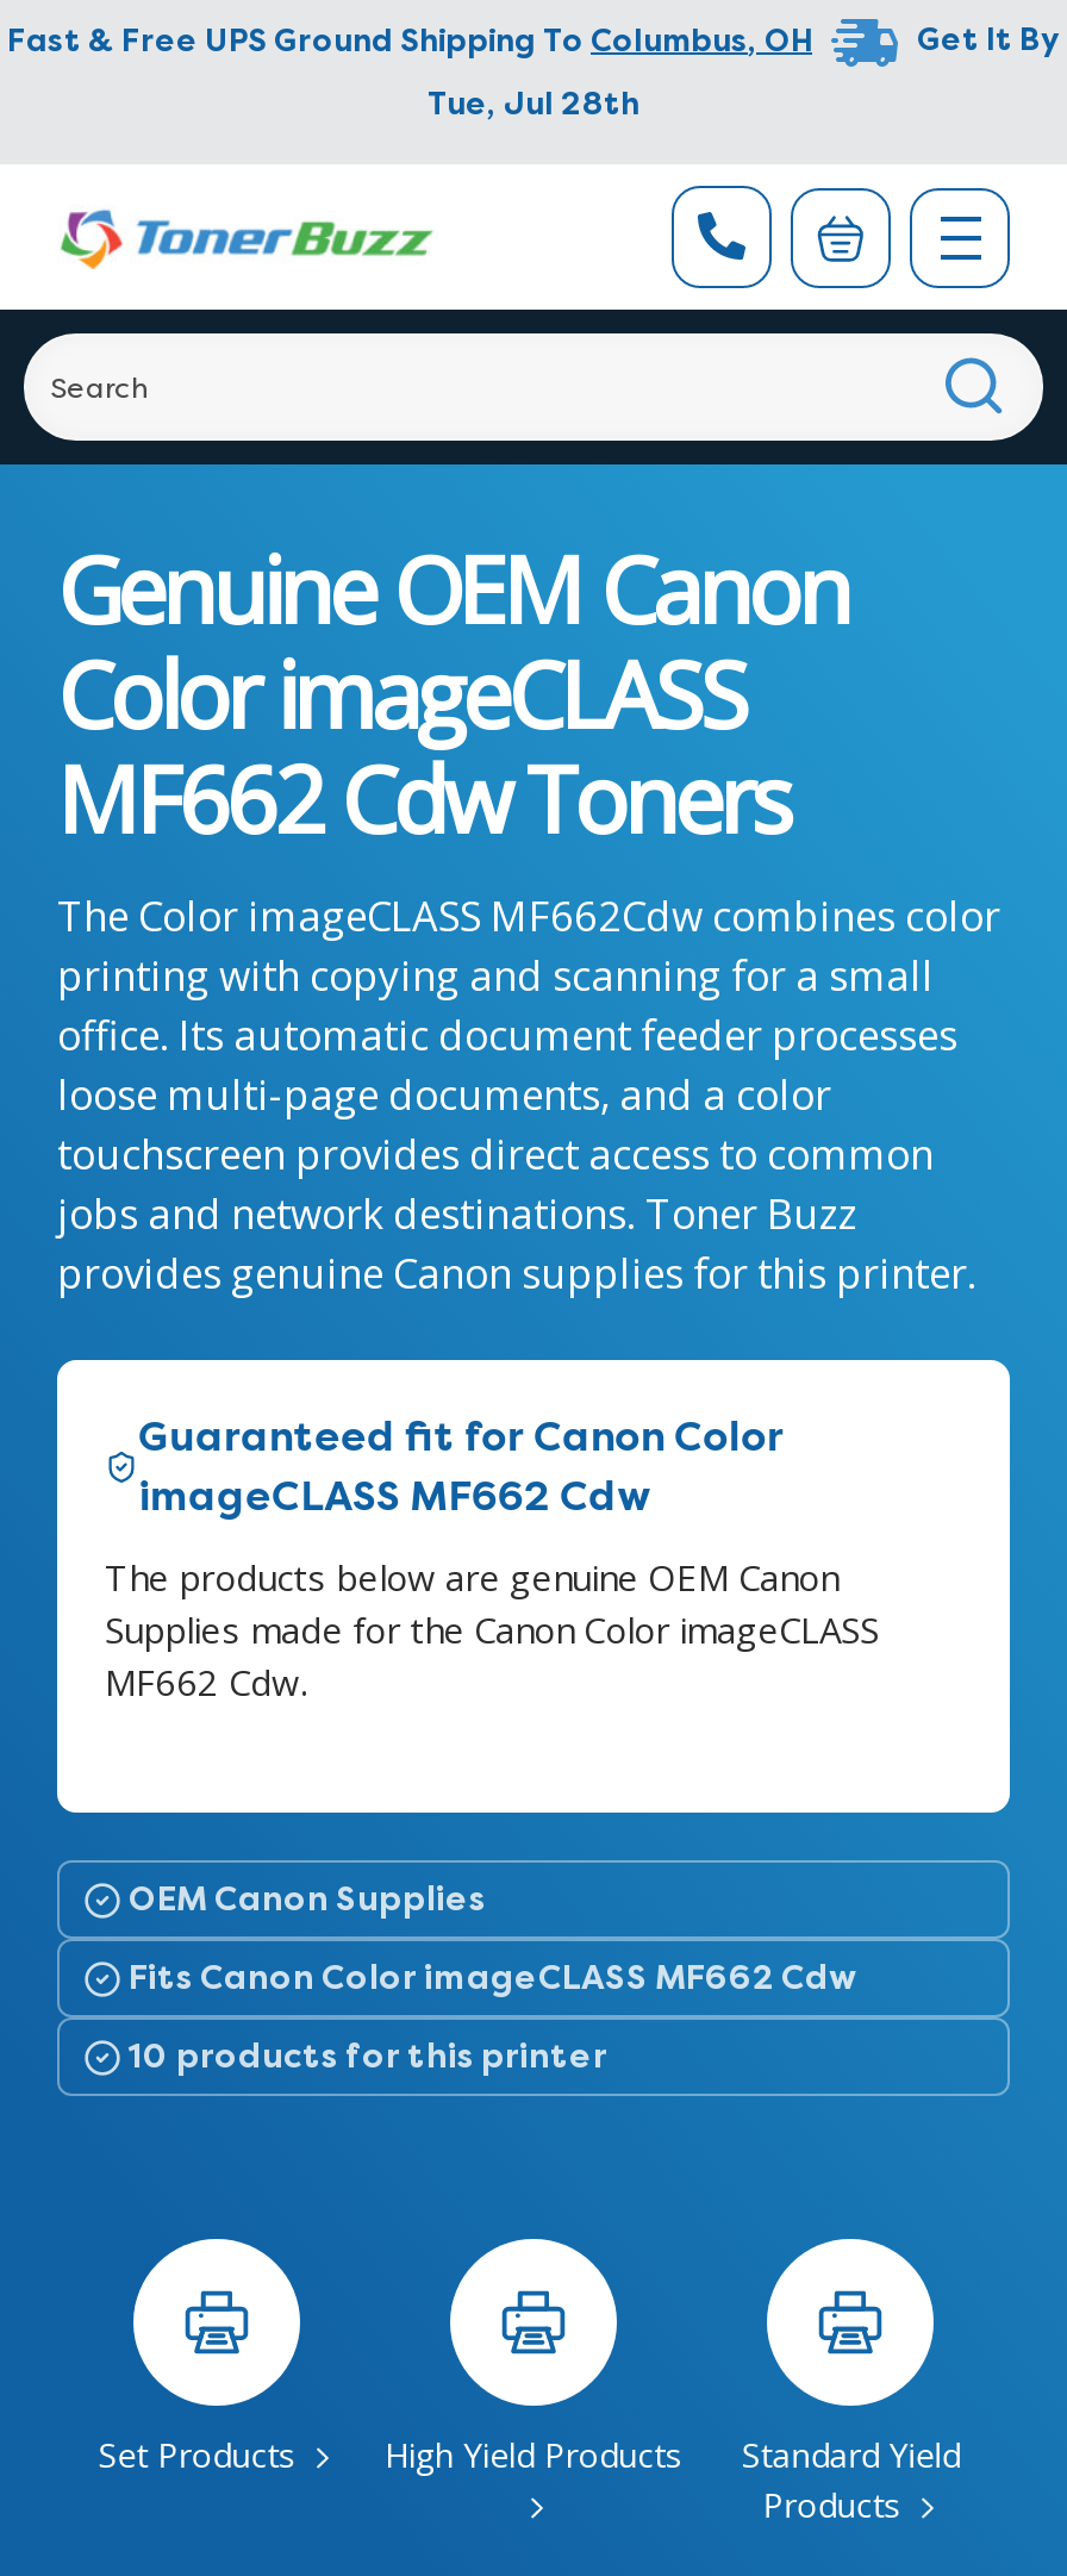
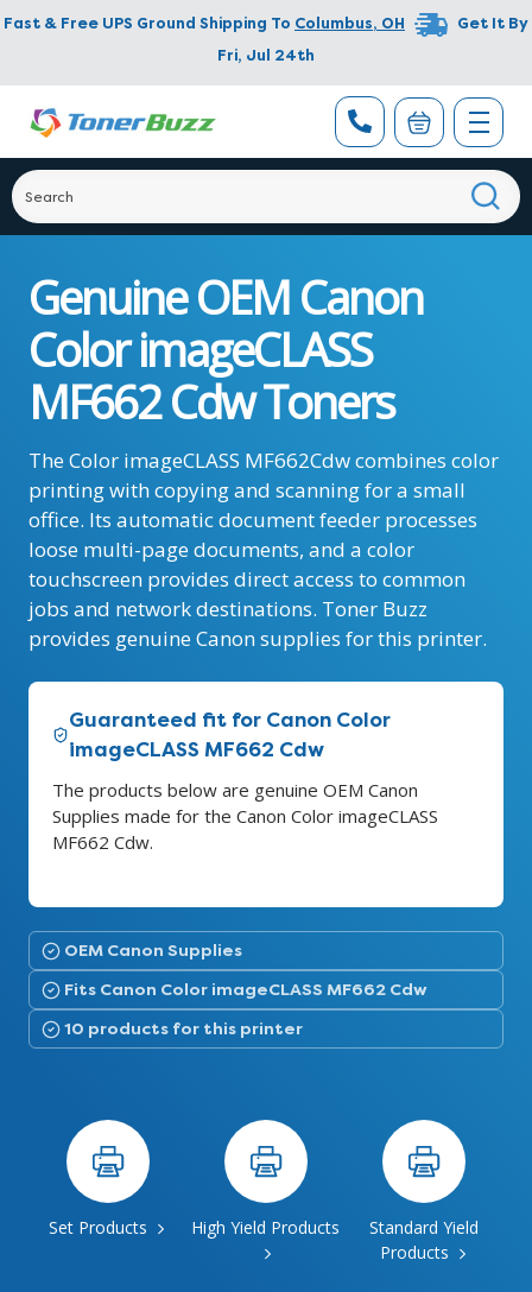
- Tue, Jul 28th
+ Fri, Jul 24th
